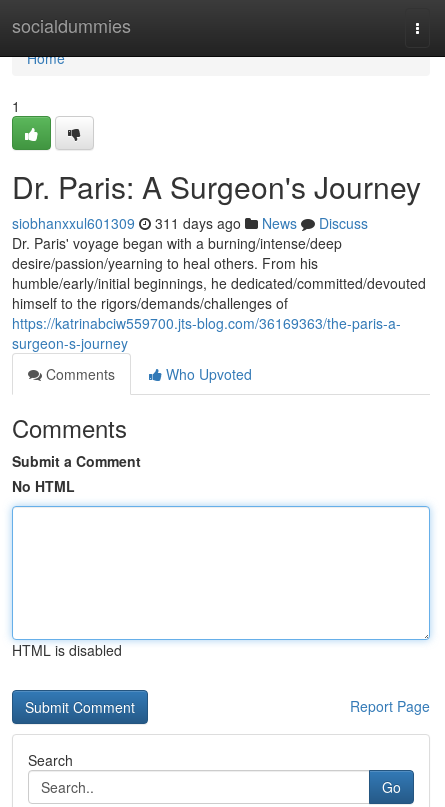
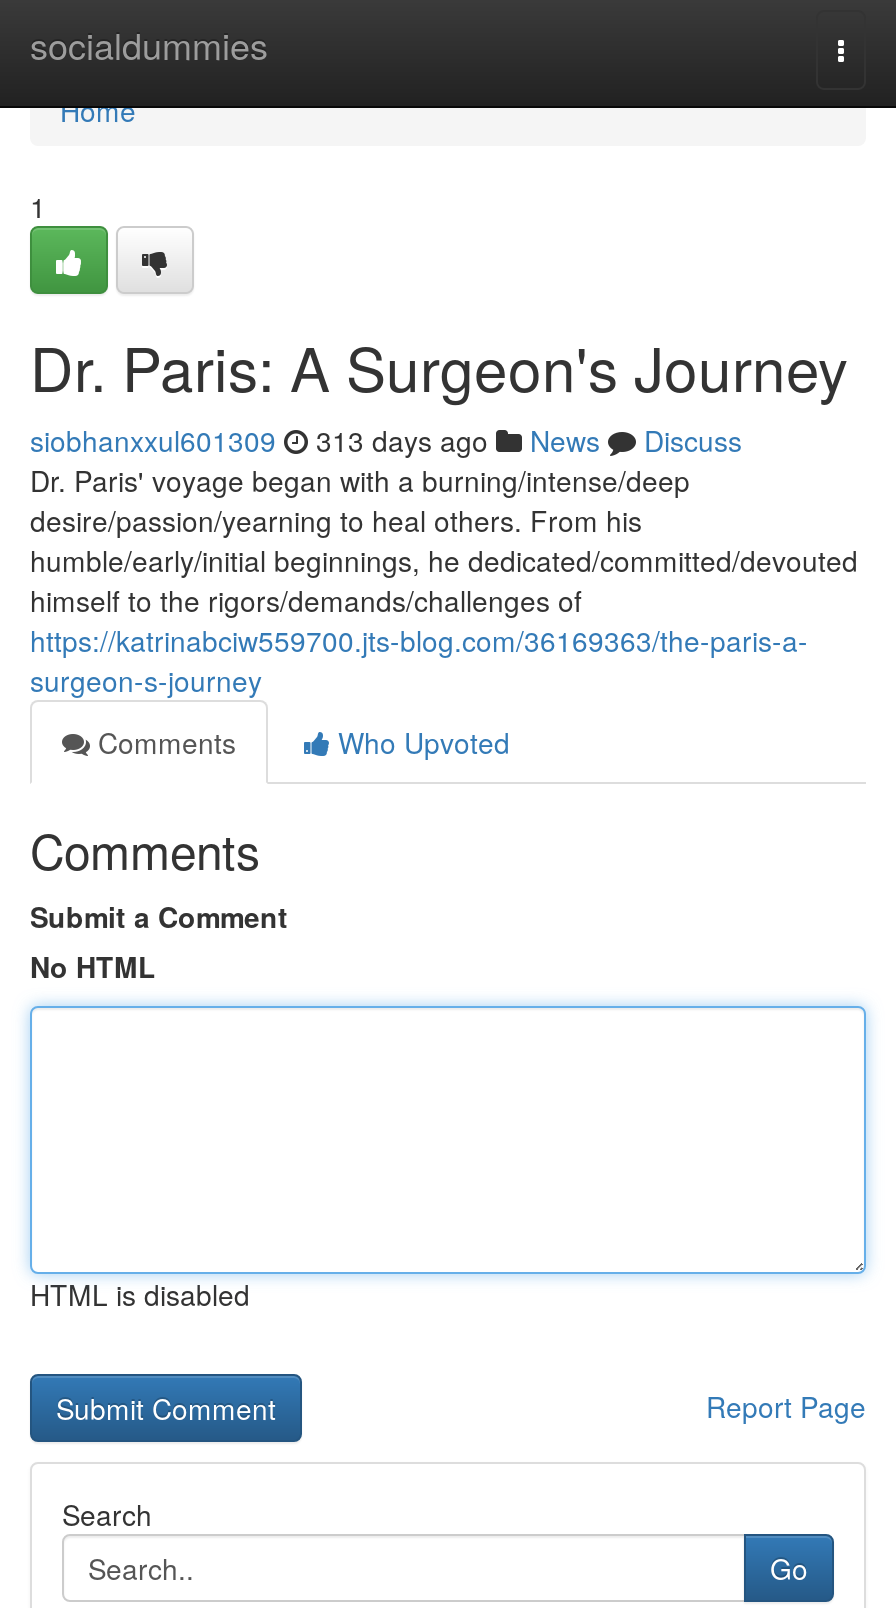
- siobhanxxul601309 311 days ago News Discuss
+ siobhanxxul601309 313 days ago News Discuss
